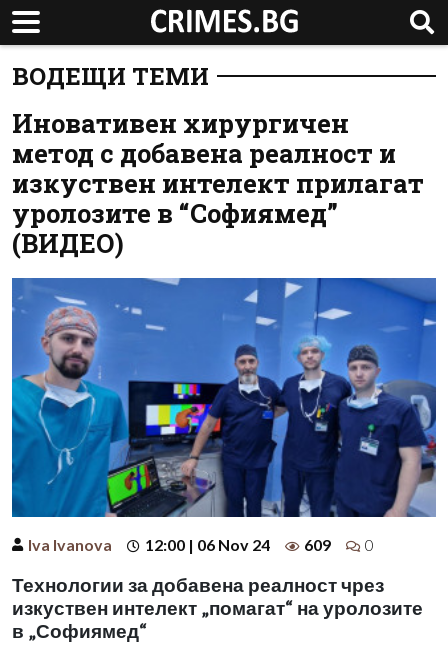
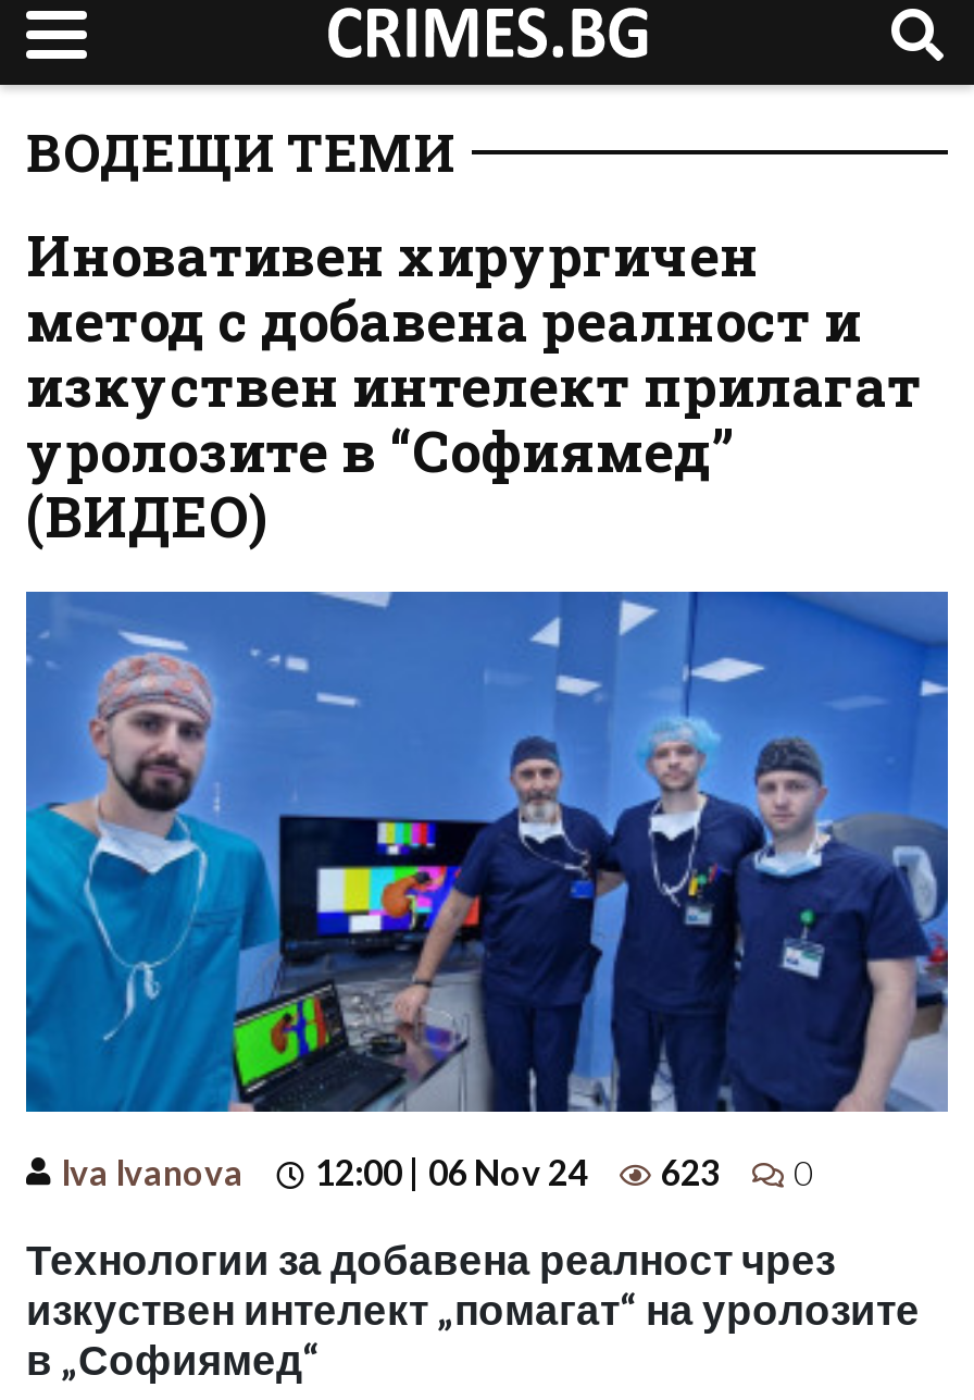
- 609
+ 623
